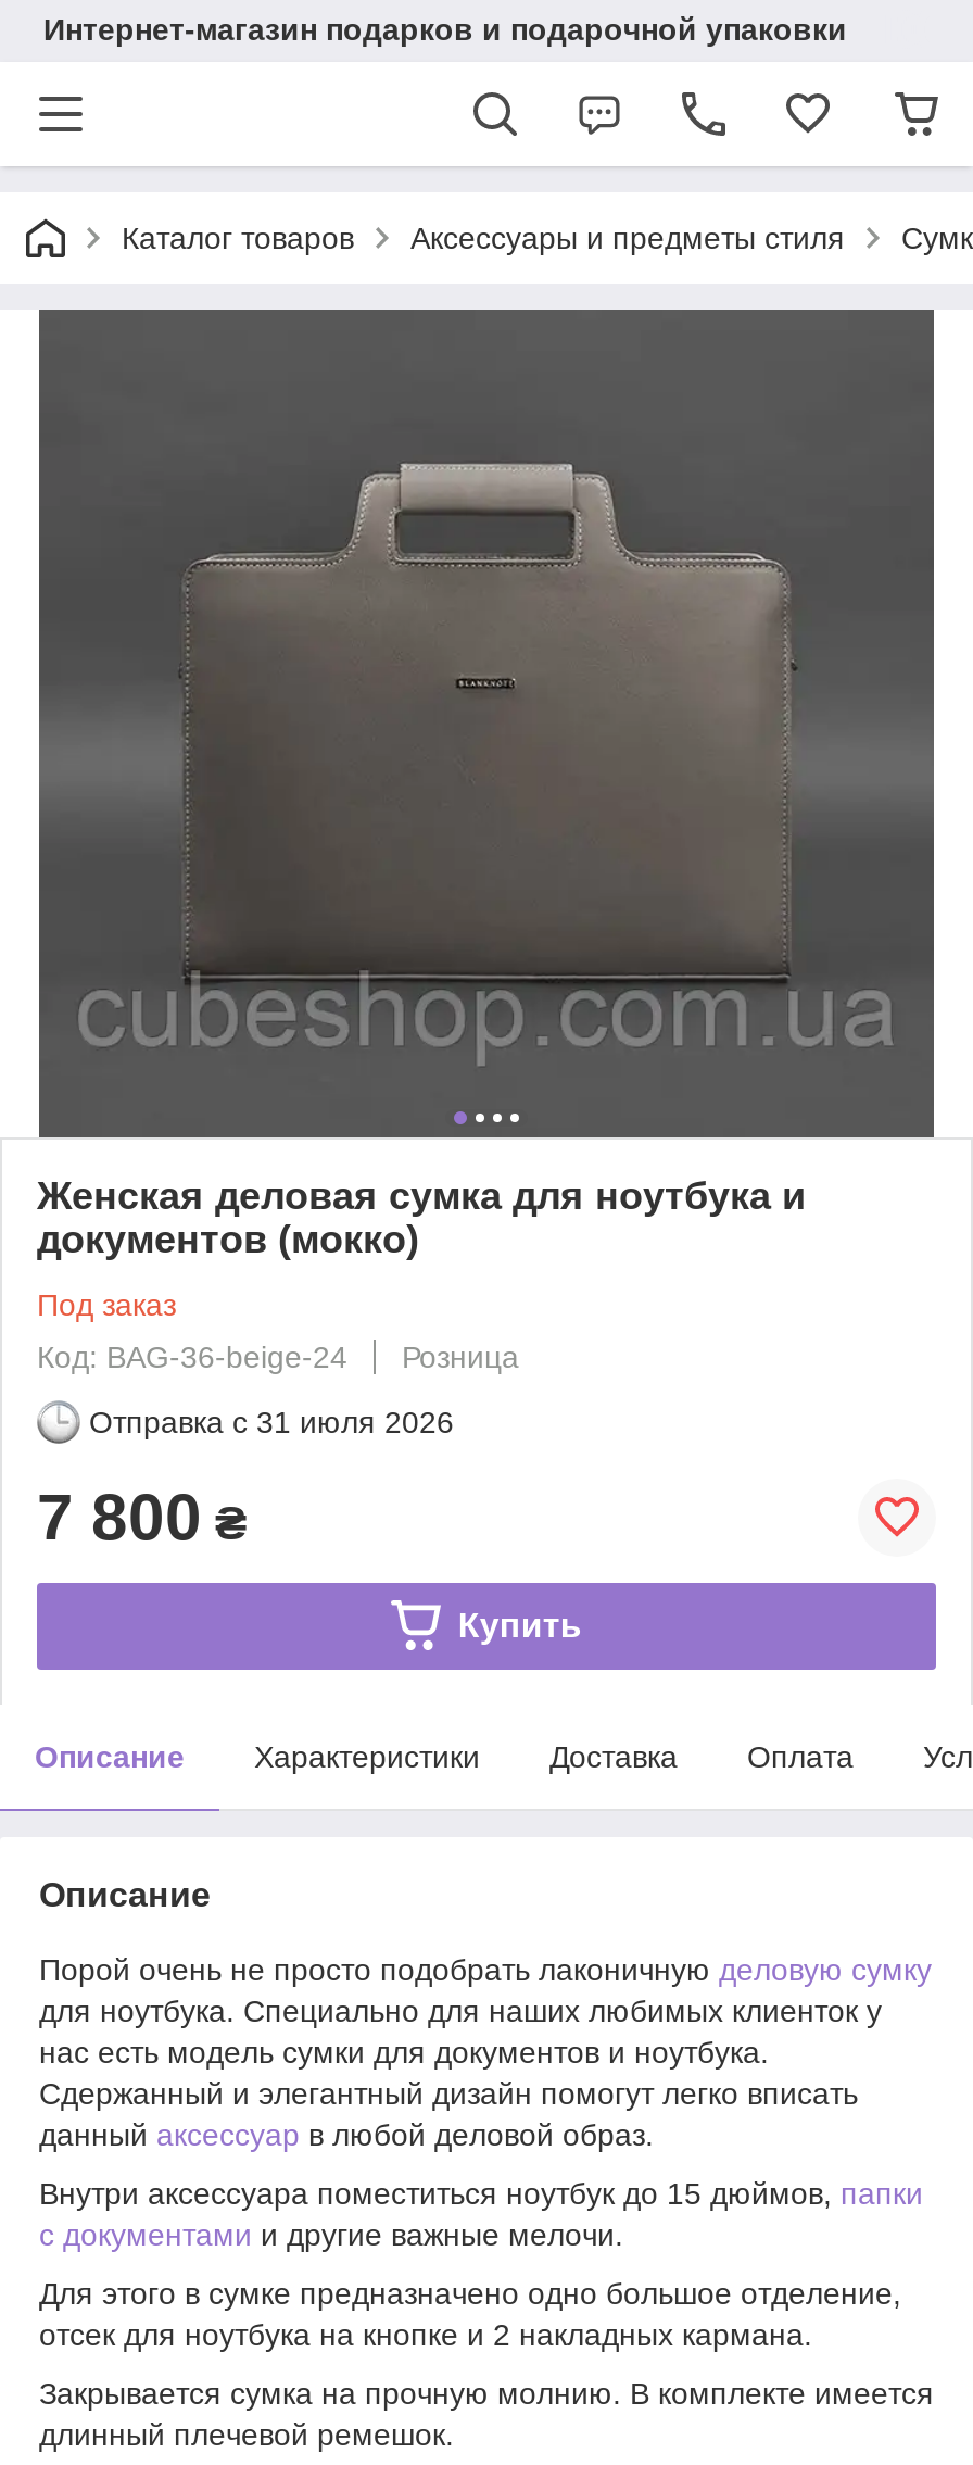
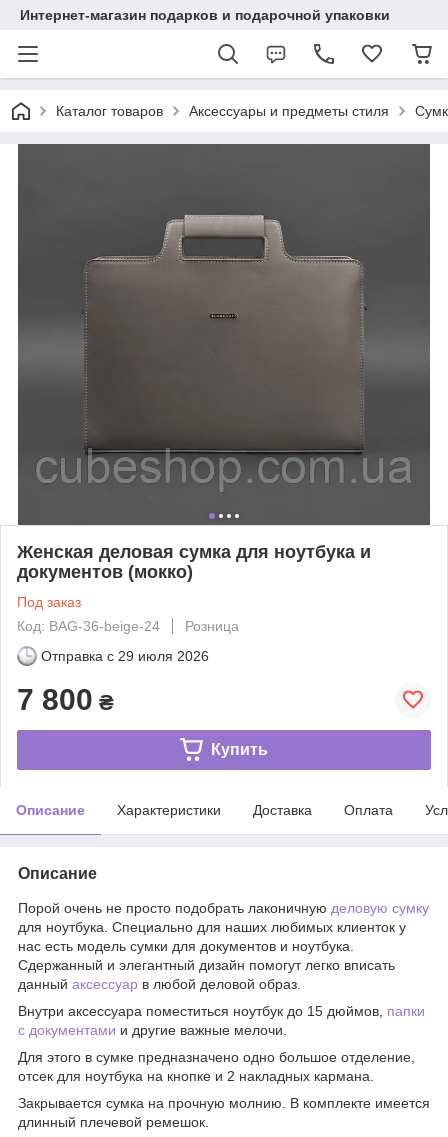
- Отправка с 31 июля 2026
+ Отправка с 29 июля 2026
